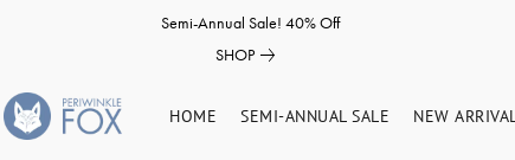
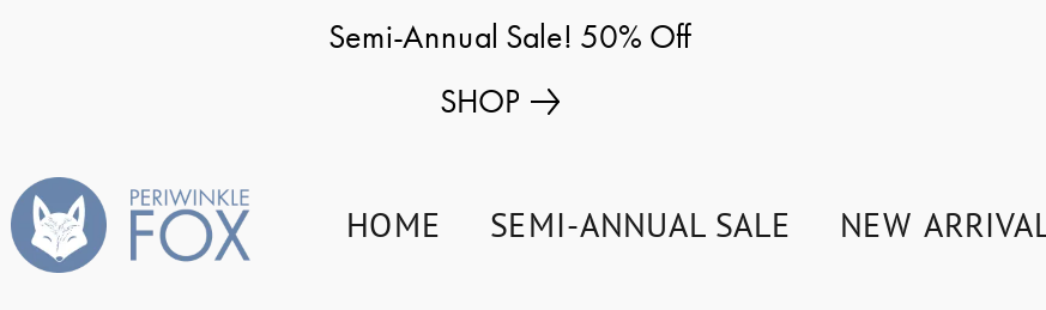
- Semi-Annual Sale! 40% Off
+ Semi-Annual Sale! 50% Off
